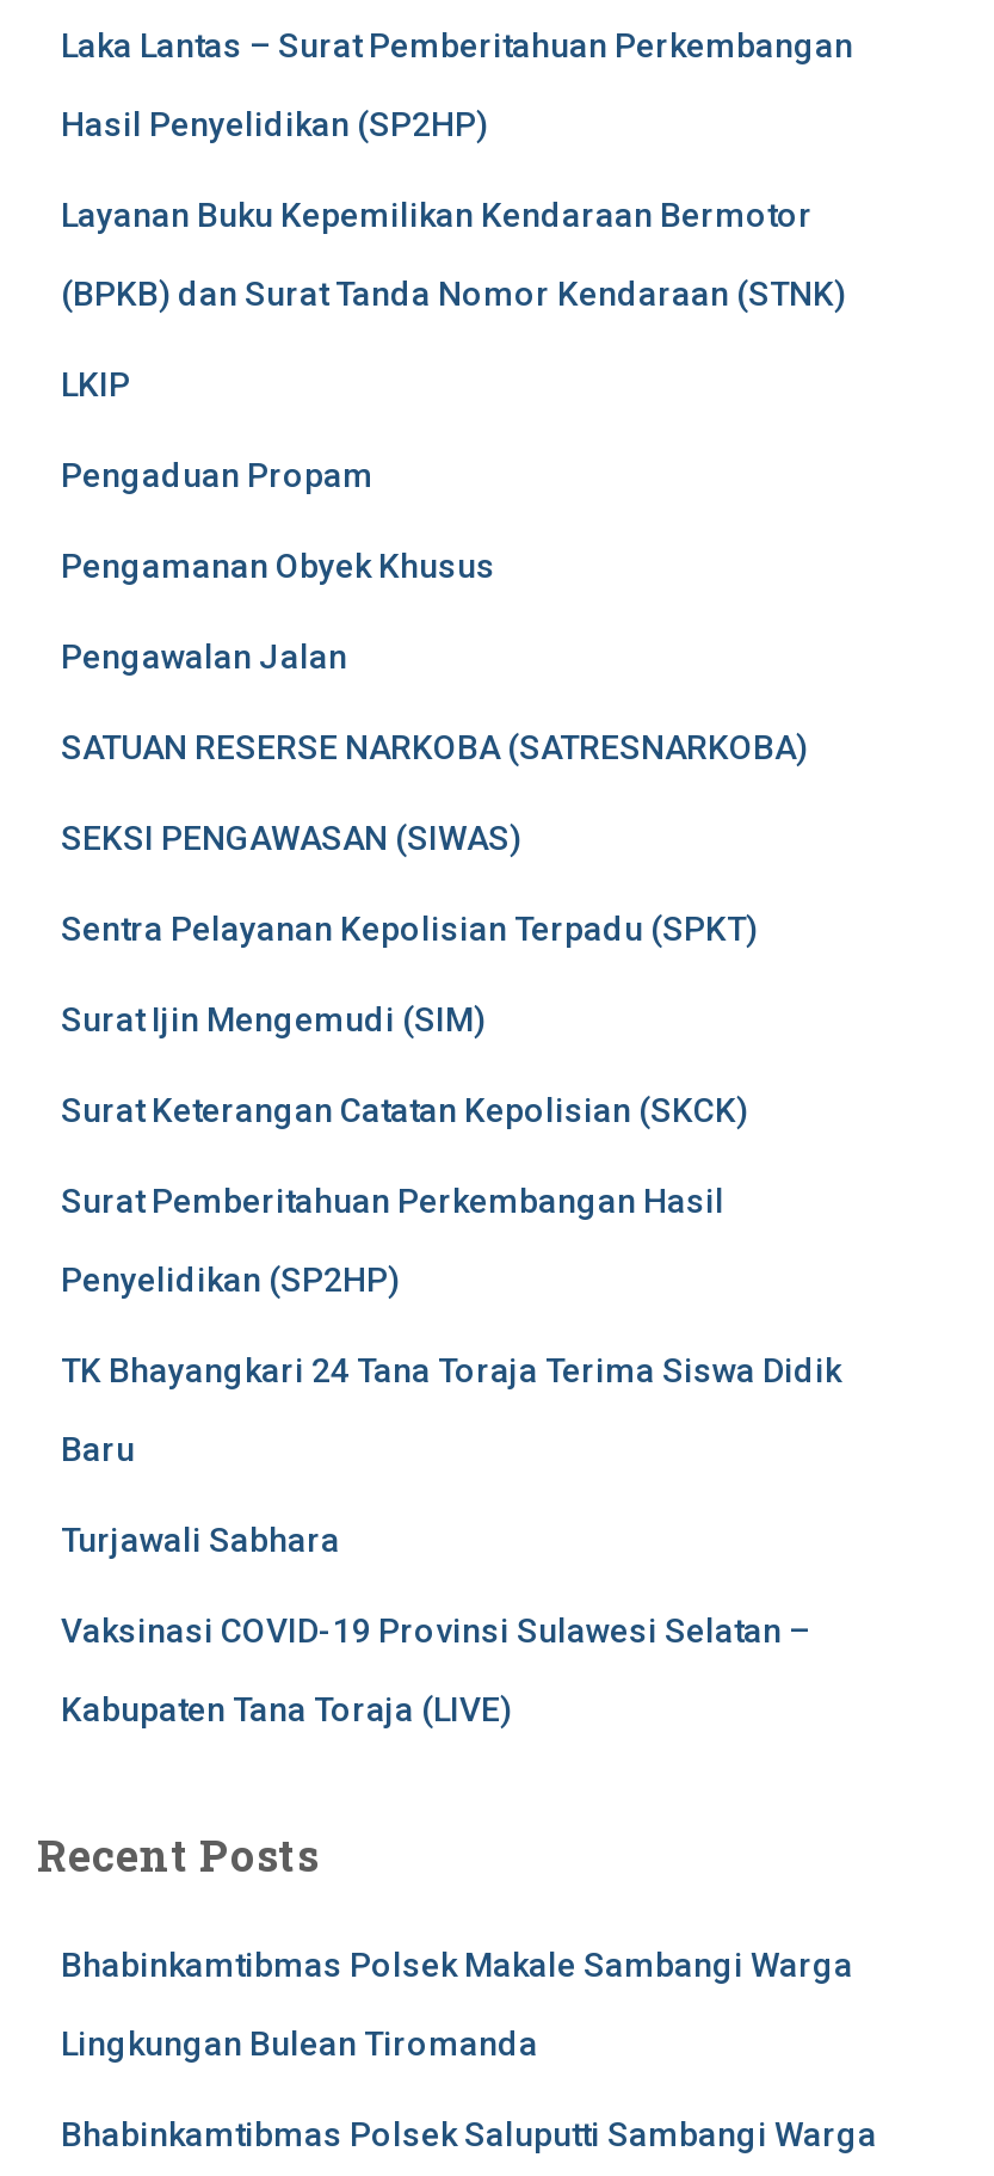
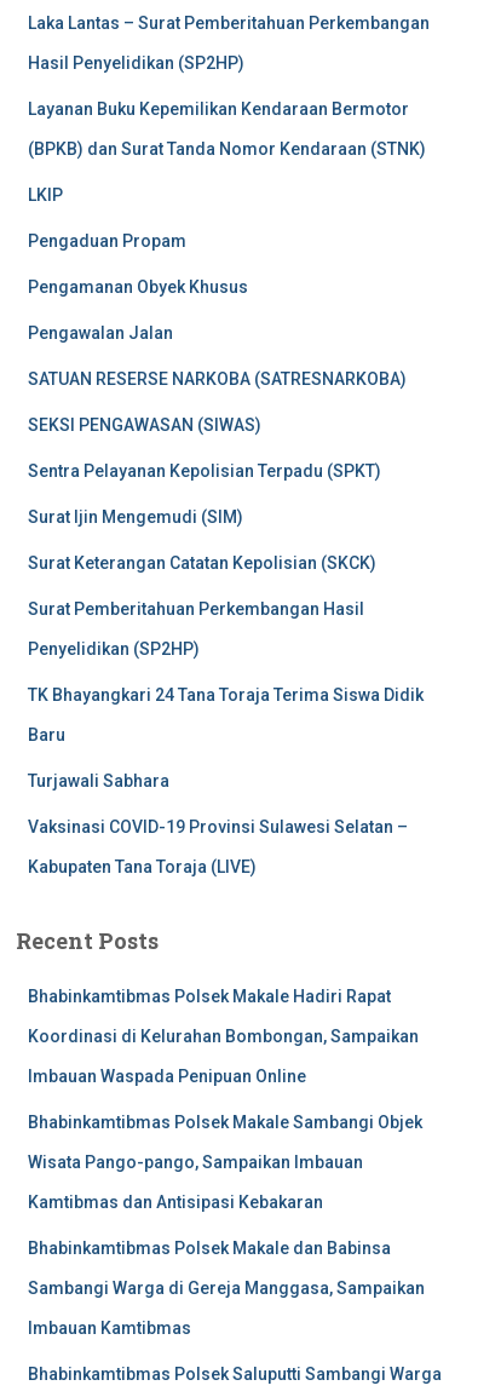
- Bhabinkamtibmas Polsek Makale Sambangi Warga
- Lingkungan Bulean Tiromanda
+ Bhabinkamtibmas Polsek Makale Hadiri Rapat
+ Koordinasi di Kelurahan Bombongan, Sampaikan
+ Imbauan Waspada Penipuan Online
+ Bhabinkamtibmas Polsek Makale Sambangi Objek
+ Wisata Pango-pango, Sampaikan Imbauan
+ Kamtibmas dan Antisipasi Kebakaran
+ Bhabinkamtibmas Polsek Makale dan Babinsa
+ Sambangi Warga di Gereja Manggasa, Sampaikan
+ Imbauan Kamtibmas
